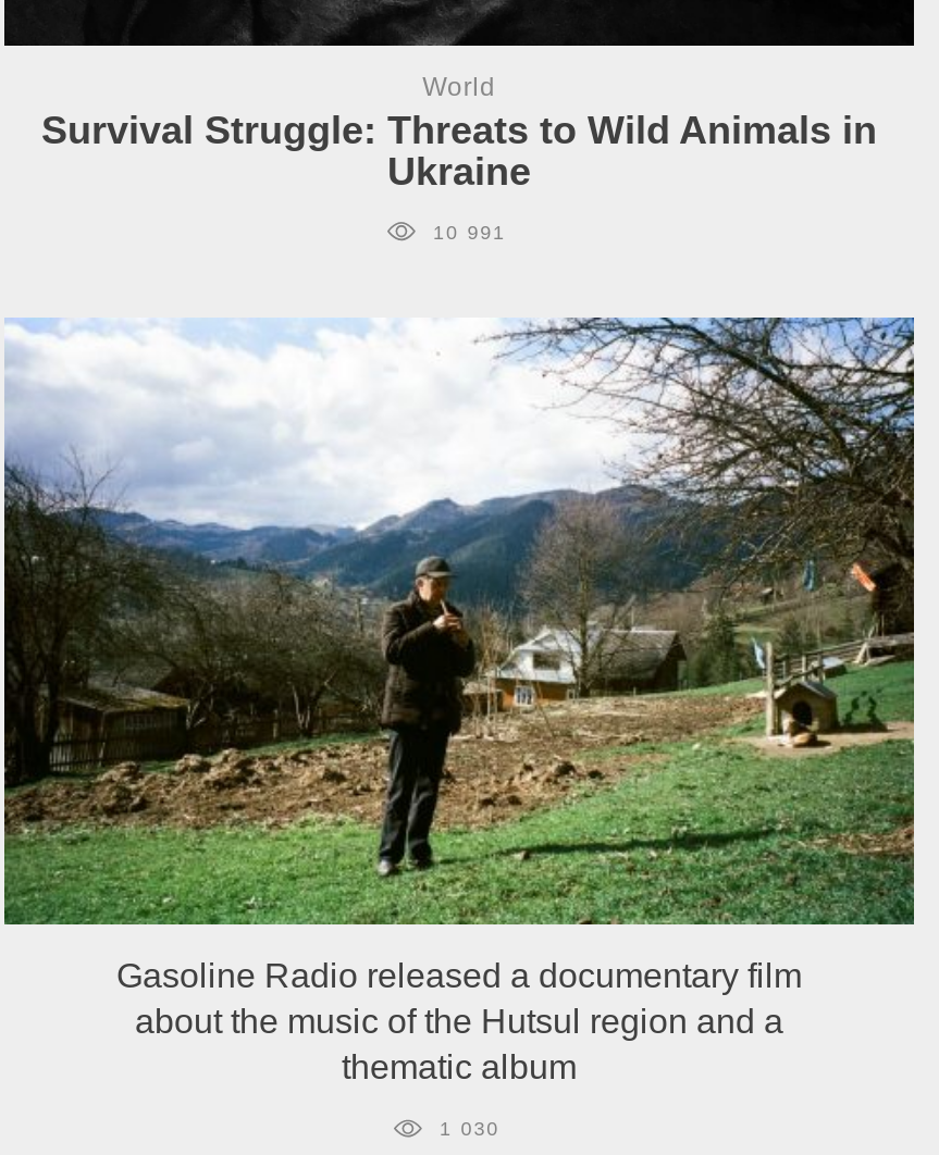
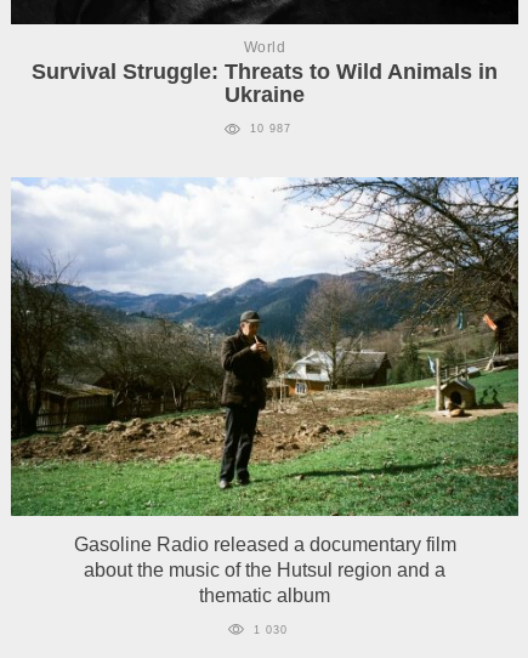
- 10 991
+ 10 987
